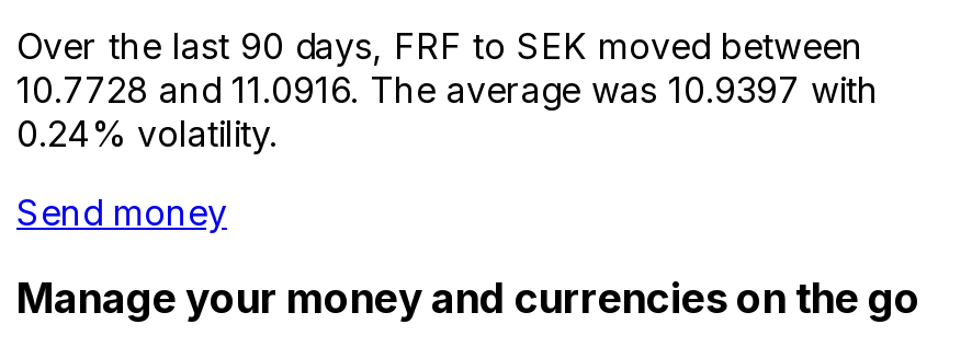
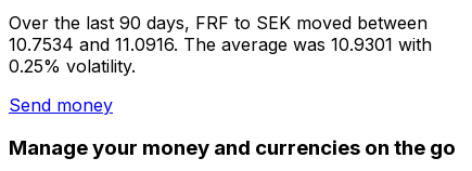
- 10.7728 and 11.0916. The average was 10.9397 with
+ 10.7534 and 11.0916. The average was 10.9301 with

- 0.24% volatility.
+ 0.25% volatility.
